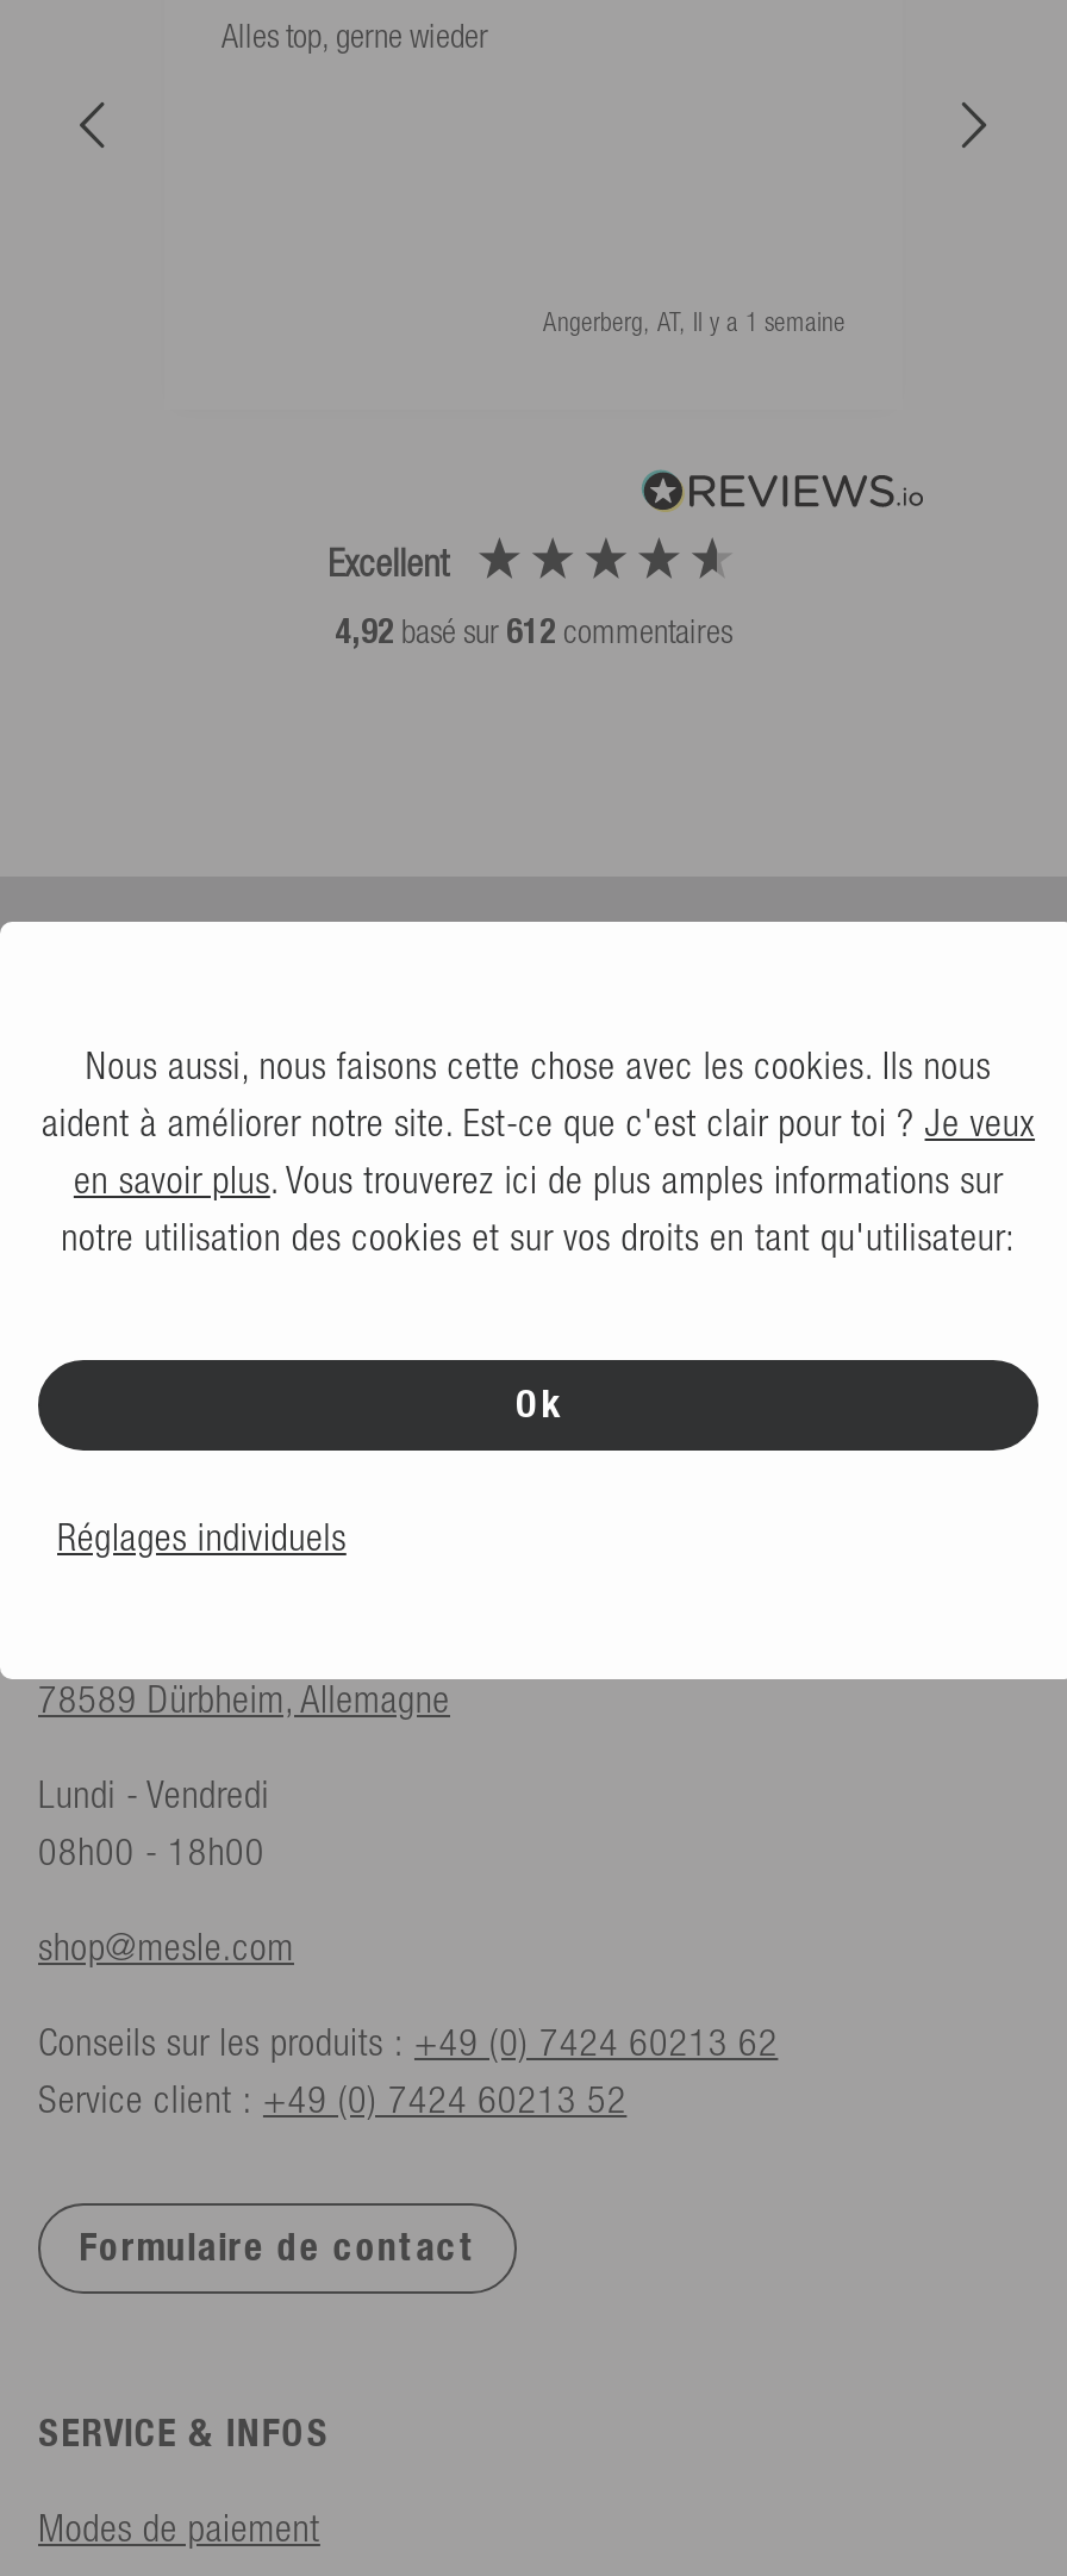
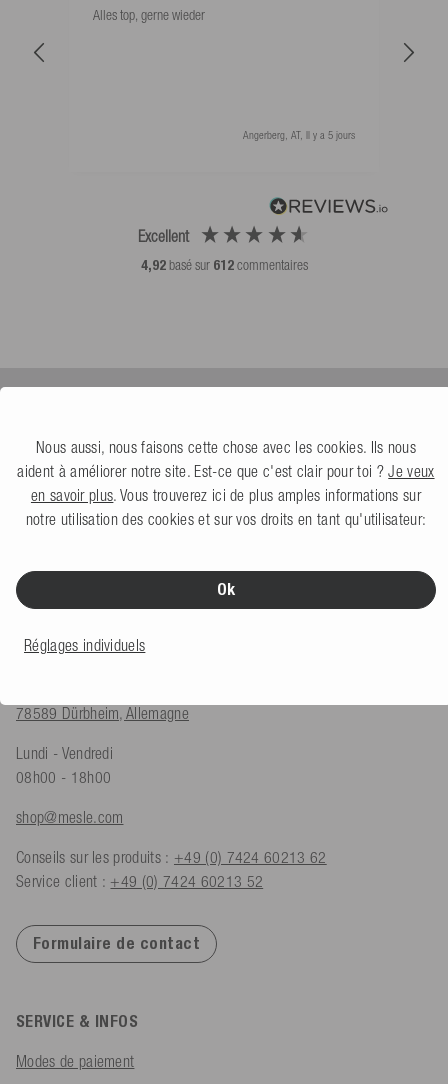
- Angerberg, AT, Il y a 1 semaine
+ Angerberg, AT, Il y a 5 jours
